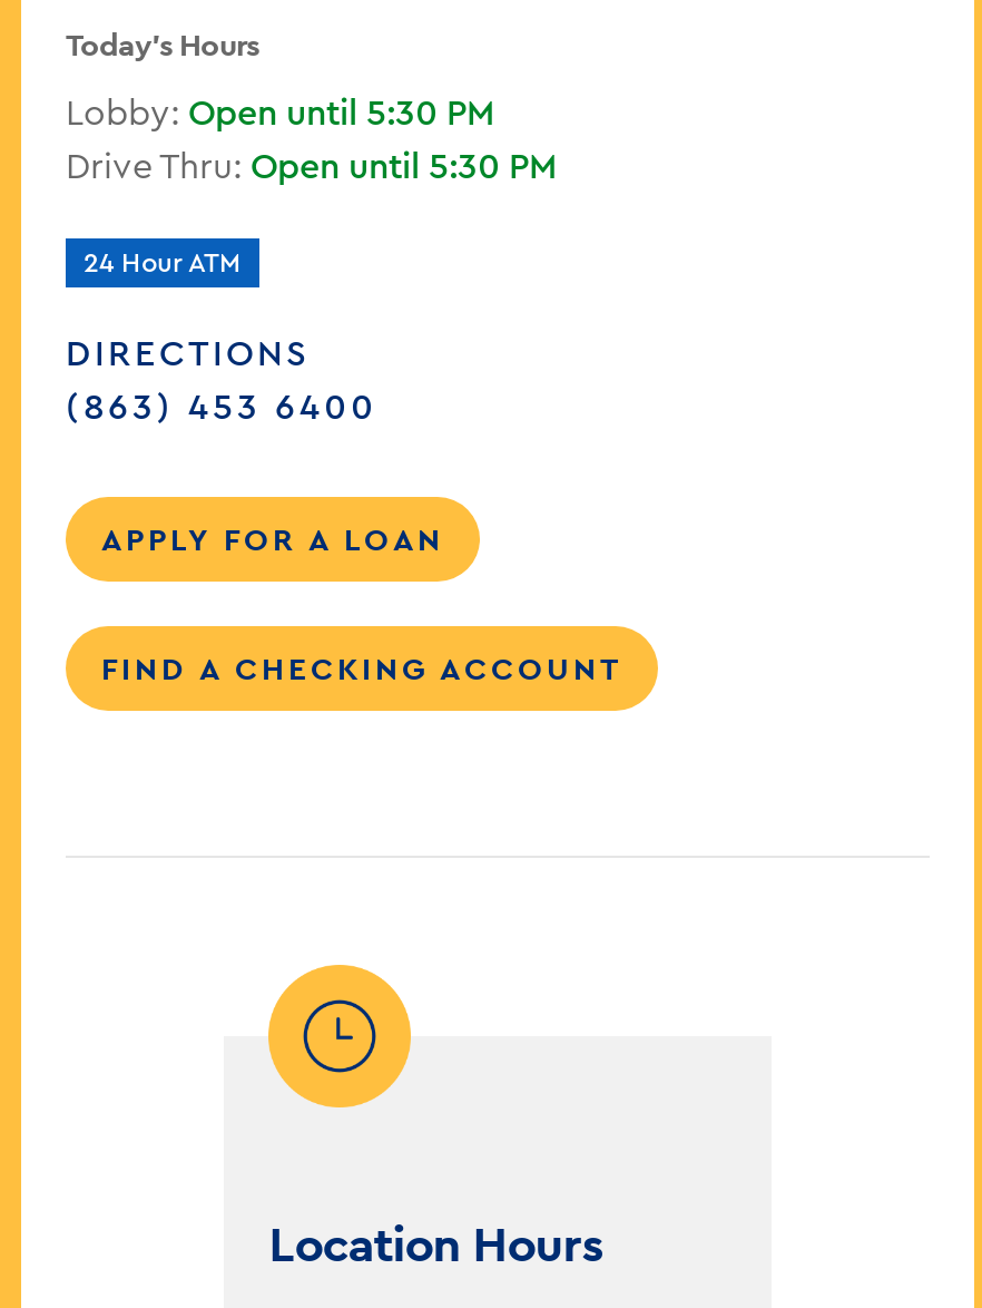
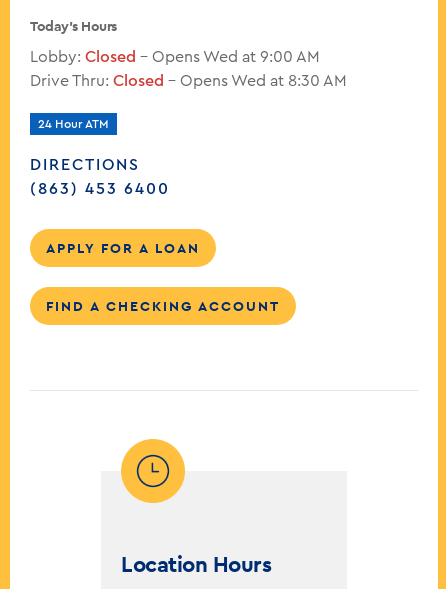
- Lobby: Open until 5:30 PM
+ Lobby: Closed - Opens Wed at 9:00 AM

- Drive Thru: Open until 5:30 PM
+ Drive Thru: Closed - Opens Wed at 8:30 AM
